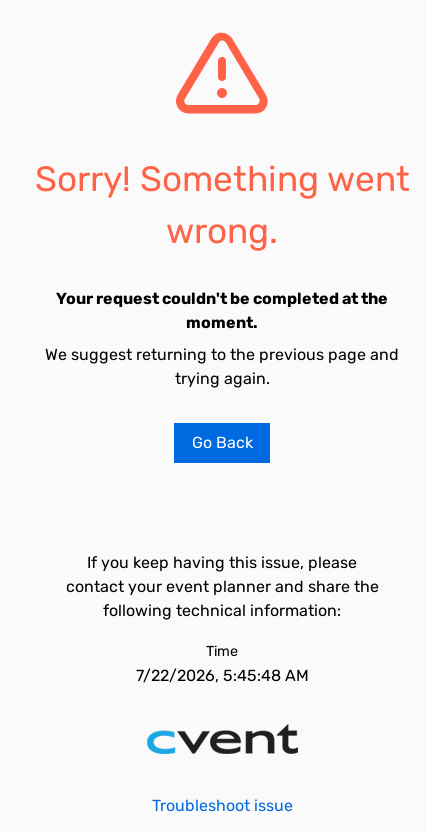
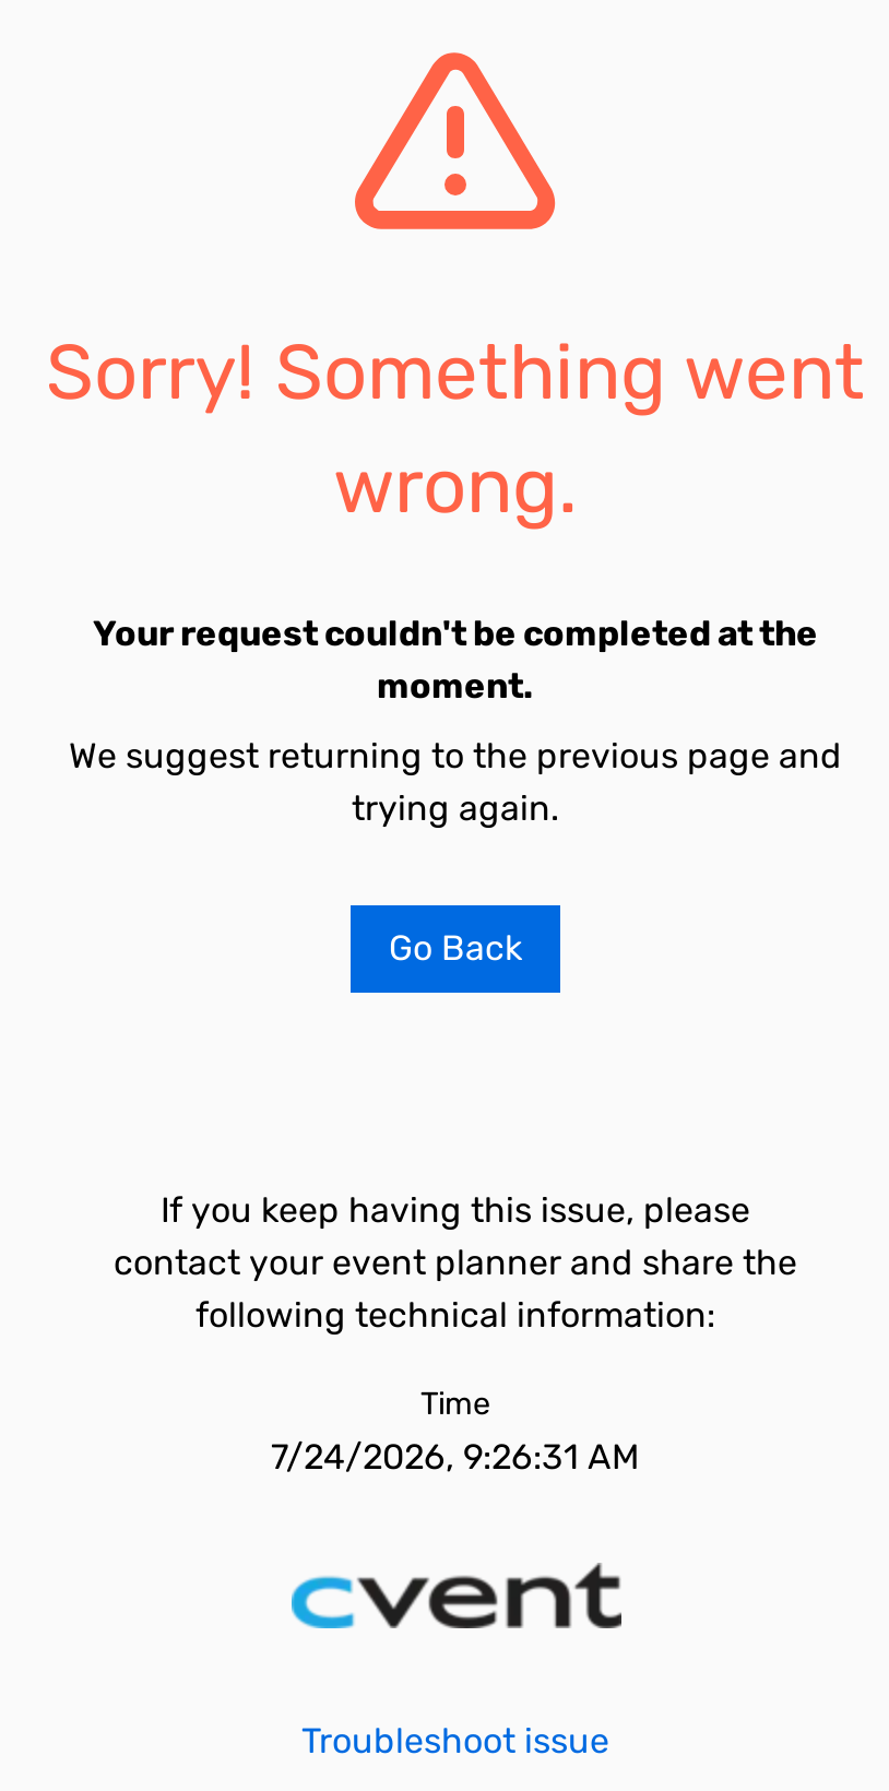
- 7/22/2026, 5:45:48 AM
+ 7/24/2026, 9:26:31 AM
